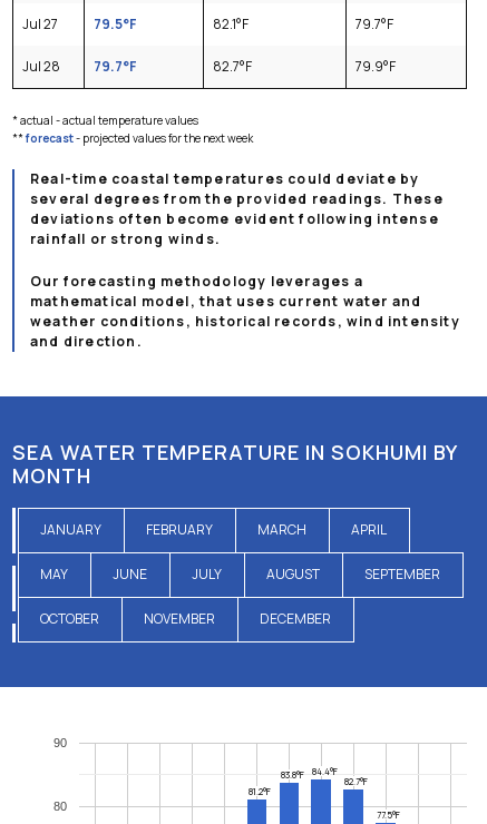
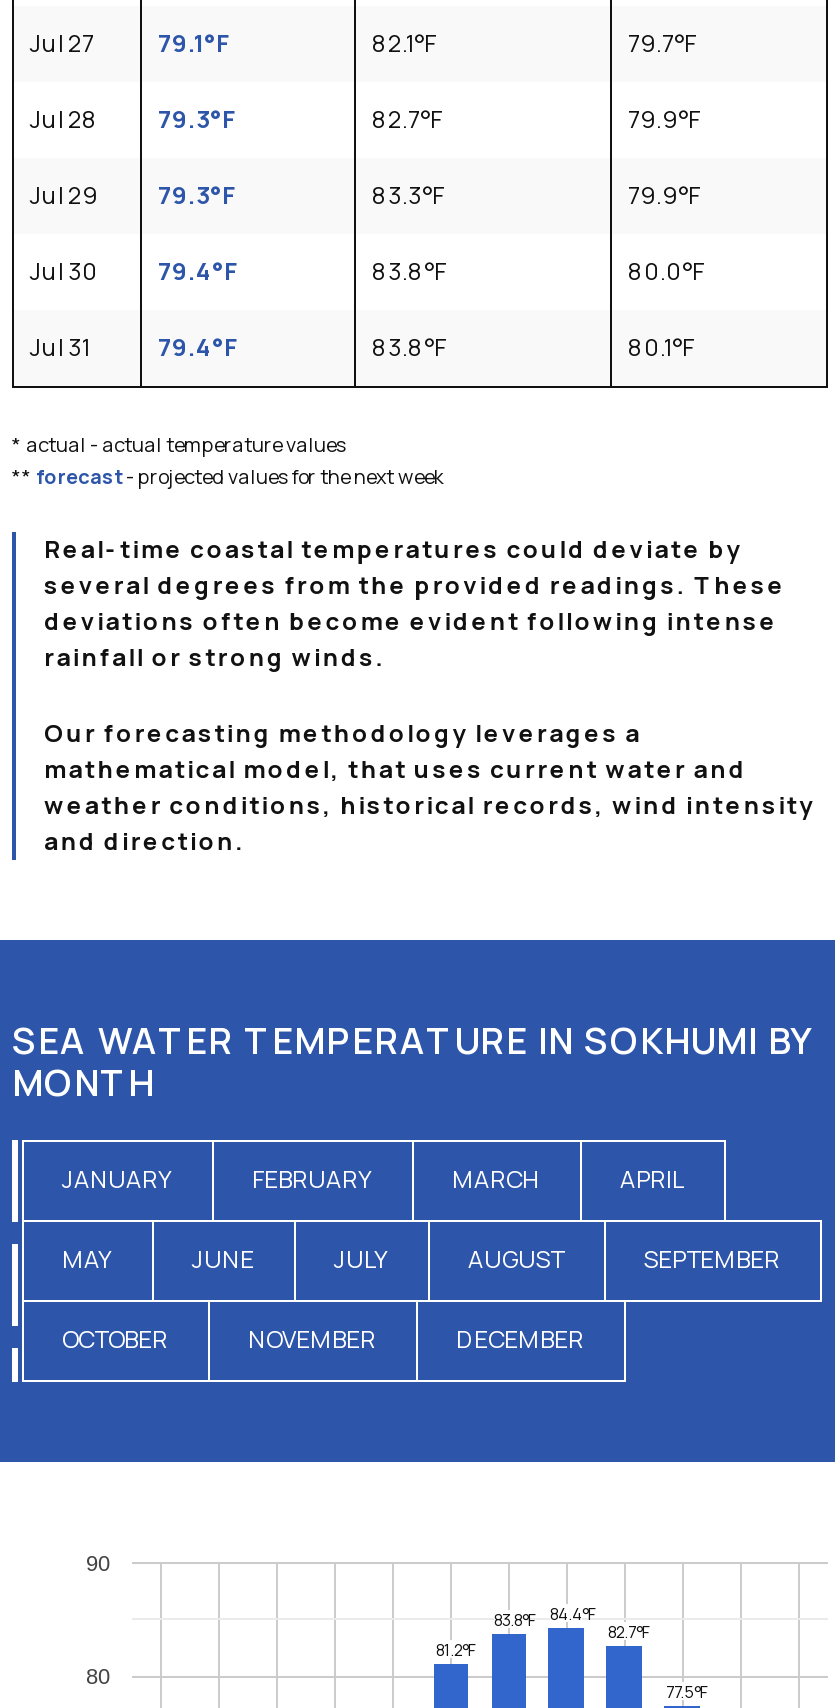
- Jul 27 79.5°F
+ Jul 27 79.1°F

- Jul 28 79.7°F
+ Jul 28 79.3°F

+ Jul 29
+ 79.3°F
+ 83.3°F
+ 79.9°F
+ Jul 30
+ 79.4°F
+ 83.8°F
+ 80.0°F
+ Jul 31
+ 79.4°F
+ 83.8°F
+ 80.1°F
